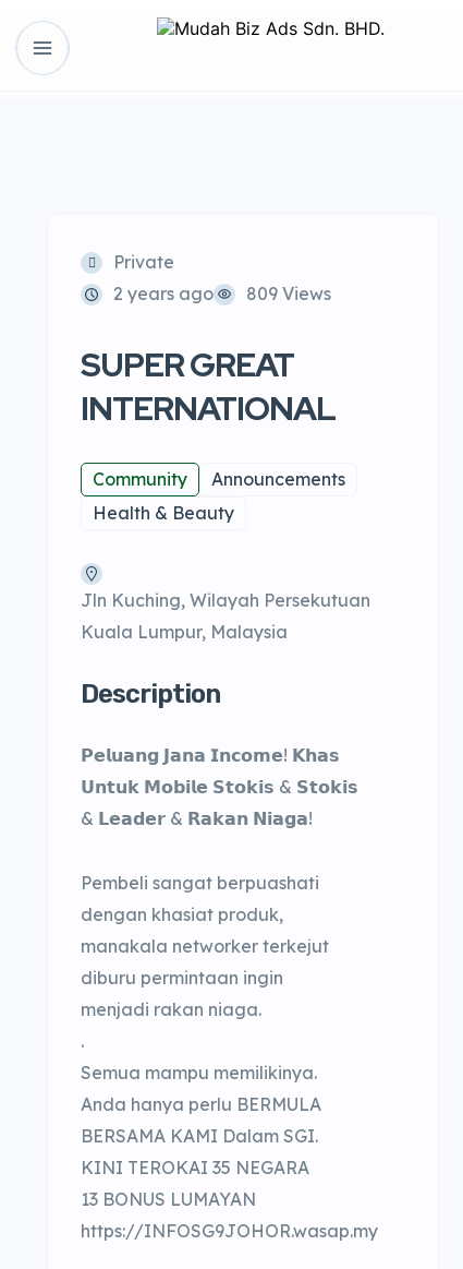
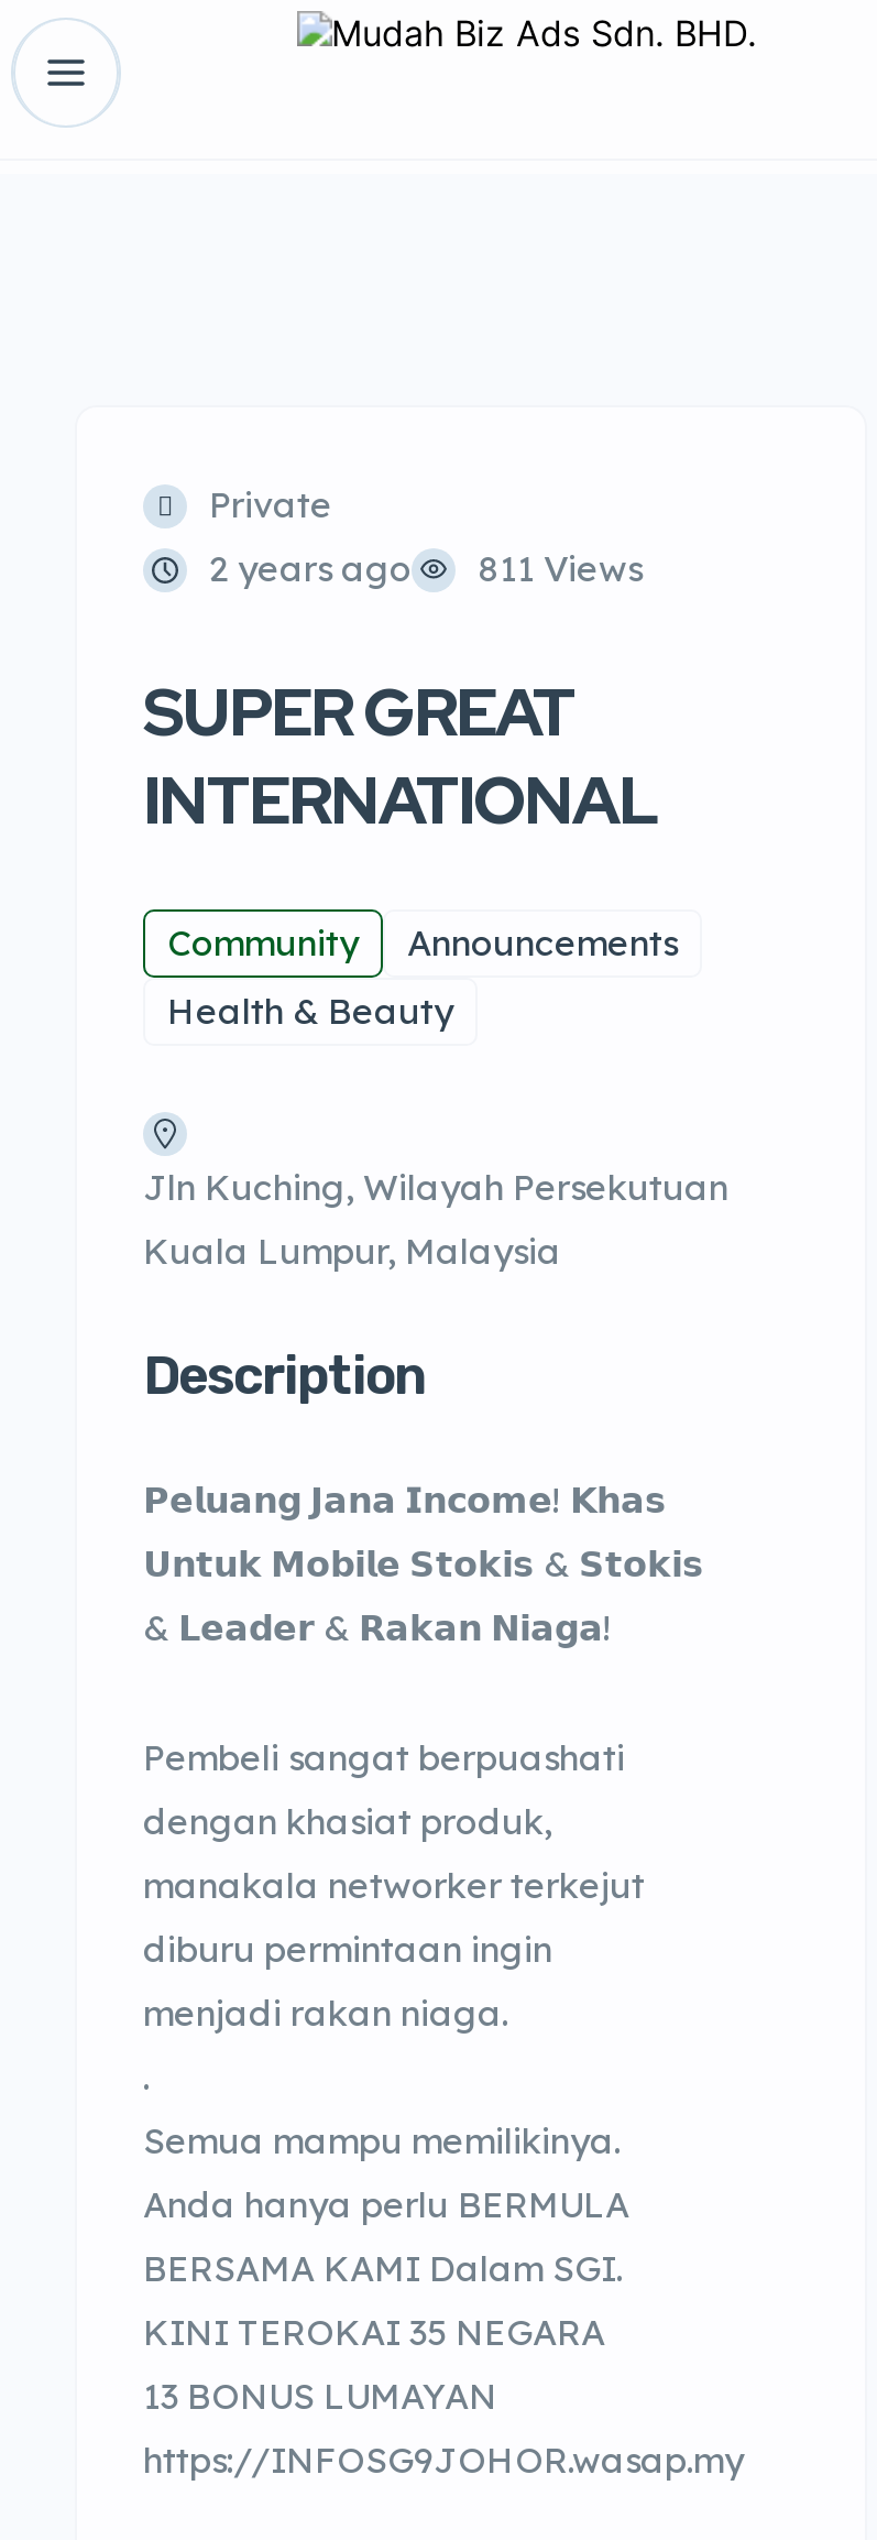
- 2 years ago 809 Views
+ 2 years ago 811 Views
